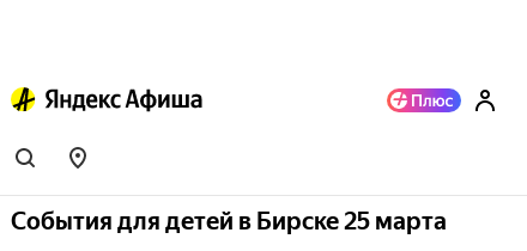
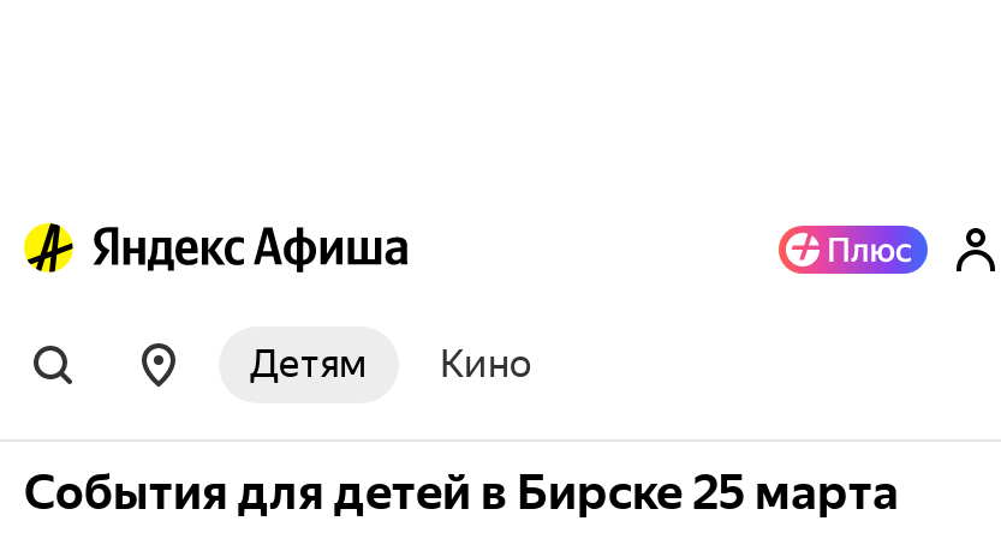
+ Детям
+ Кино
